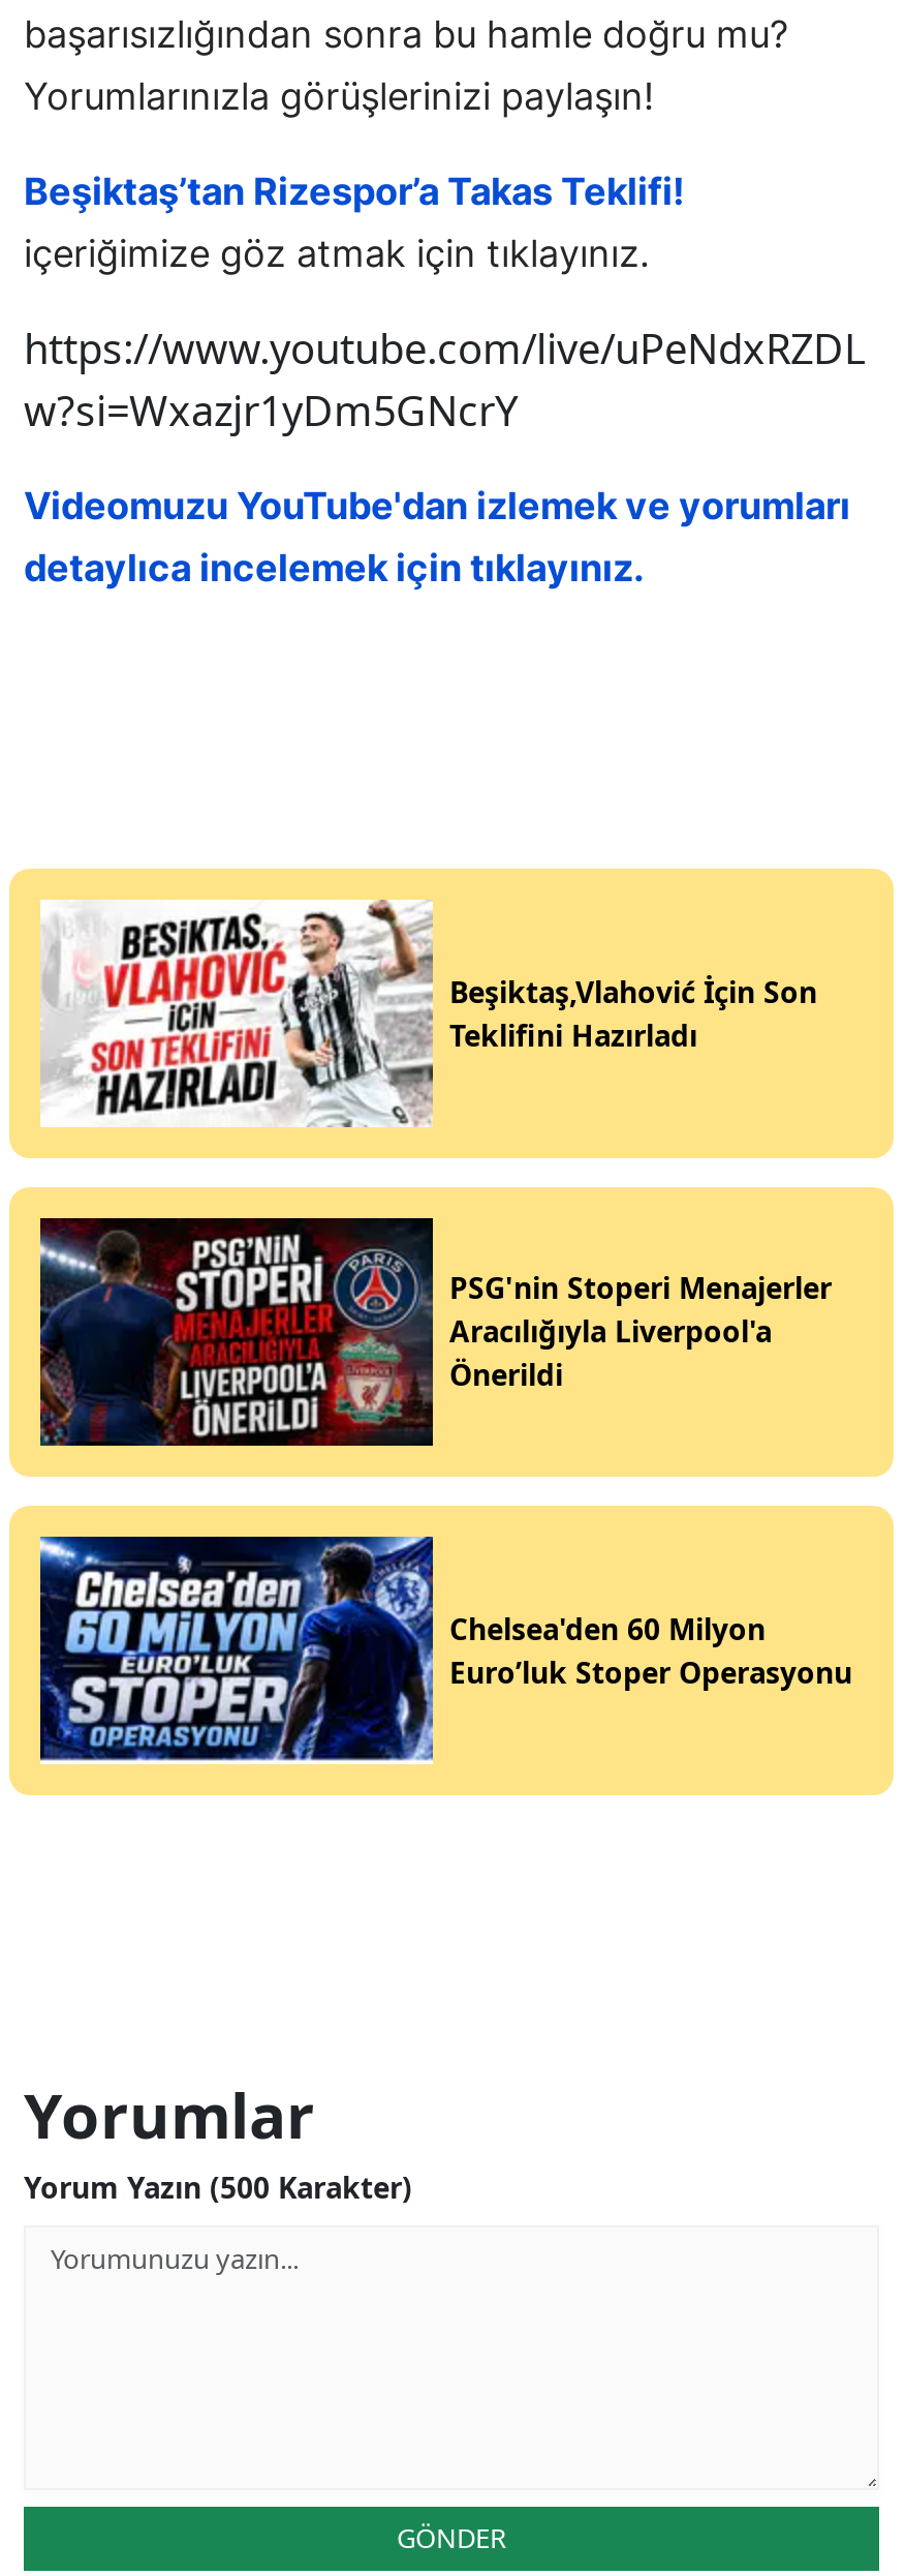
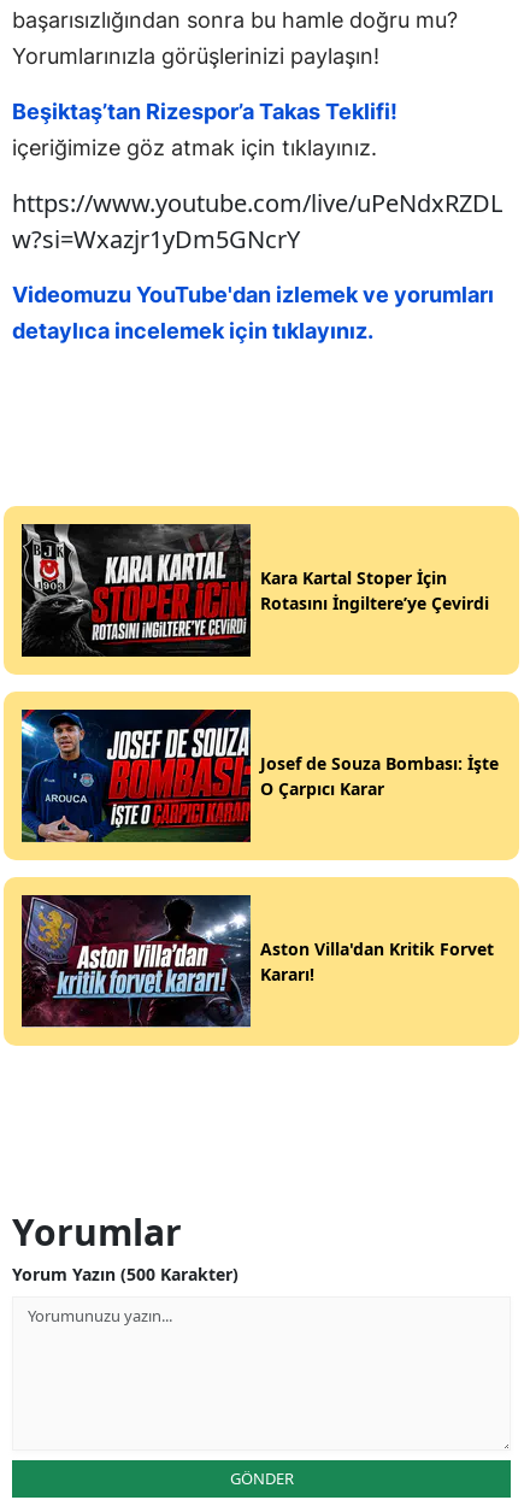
- [image]
- Beşiktaş,Vlahović İçin Son
- Teklifini Hazırladı
+ [image]
+ Kara Kartal Stoper İçin
+ Rotasını İngiltere’ye Çevirdi

- [image]
- PSG'nin Stoperi Menajerler
- Aracılığıyla Liverpool'a
- Önerildi
+ [image]
+ Josef de Souza Bombası: İşte
+ O Çarpıcı Karar

- [image]
- Chelsea'den 60 Milyon
- Euro’luk Stoper Operasyonu
+ [image]
+ Aston Villa'dan Kritik Forvet
+ Kararı!
